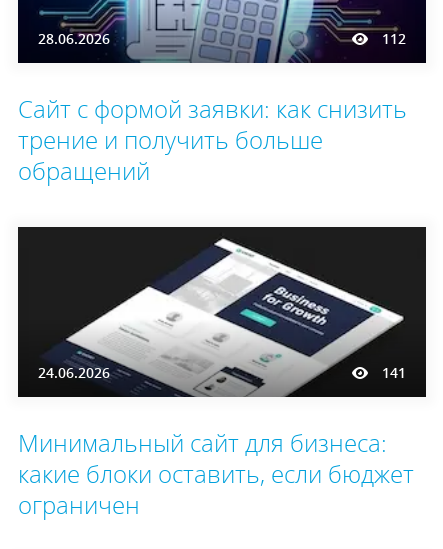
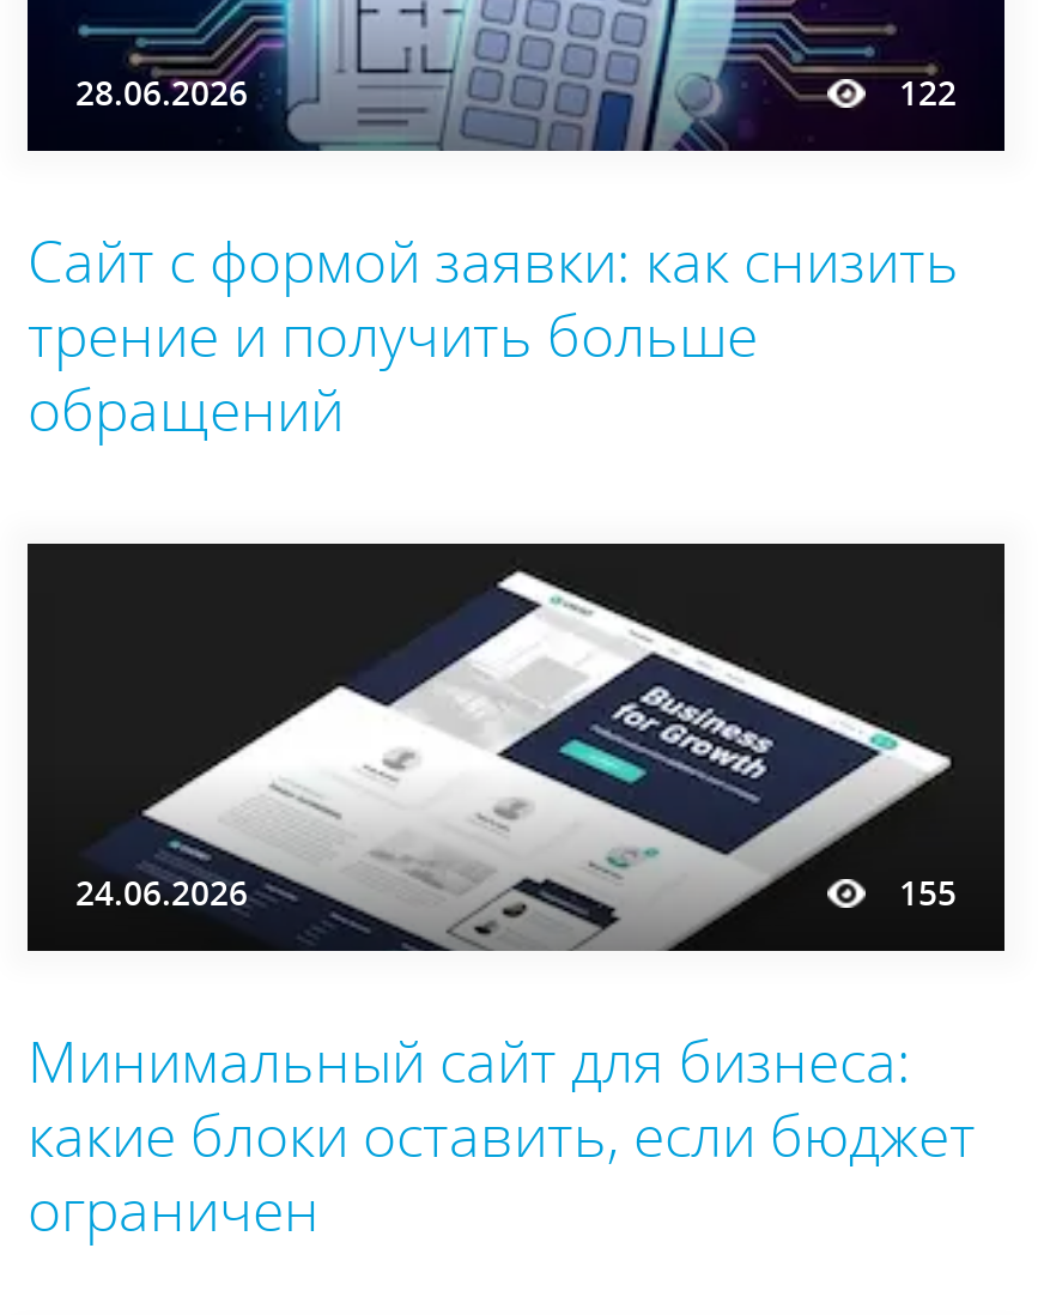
- 112
+ 122

- 141
+ 155
